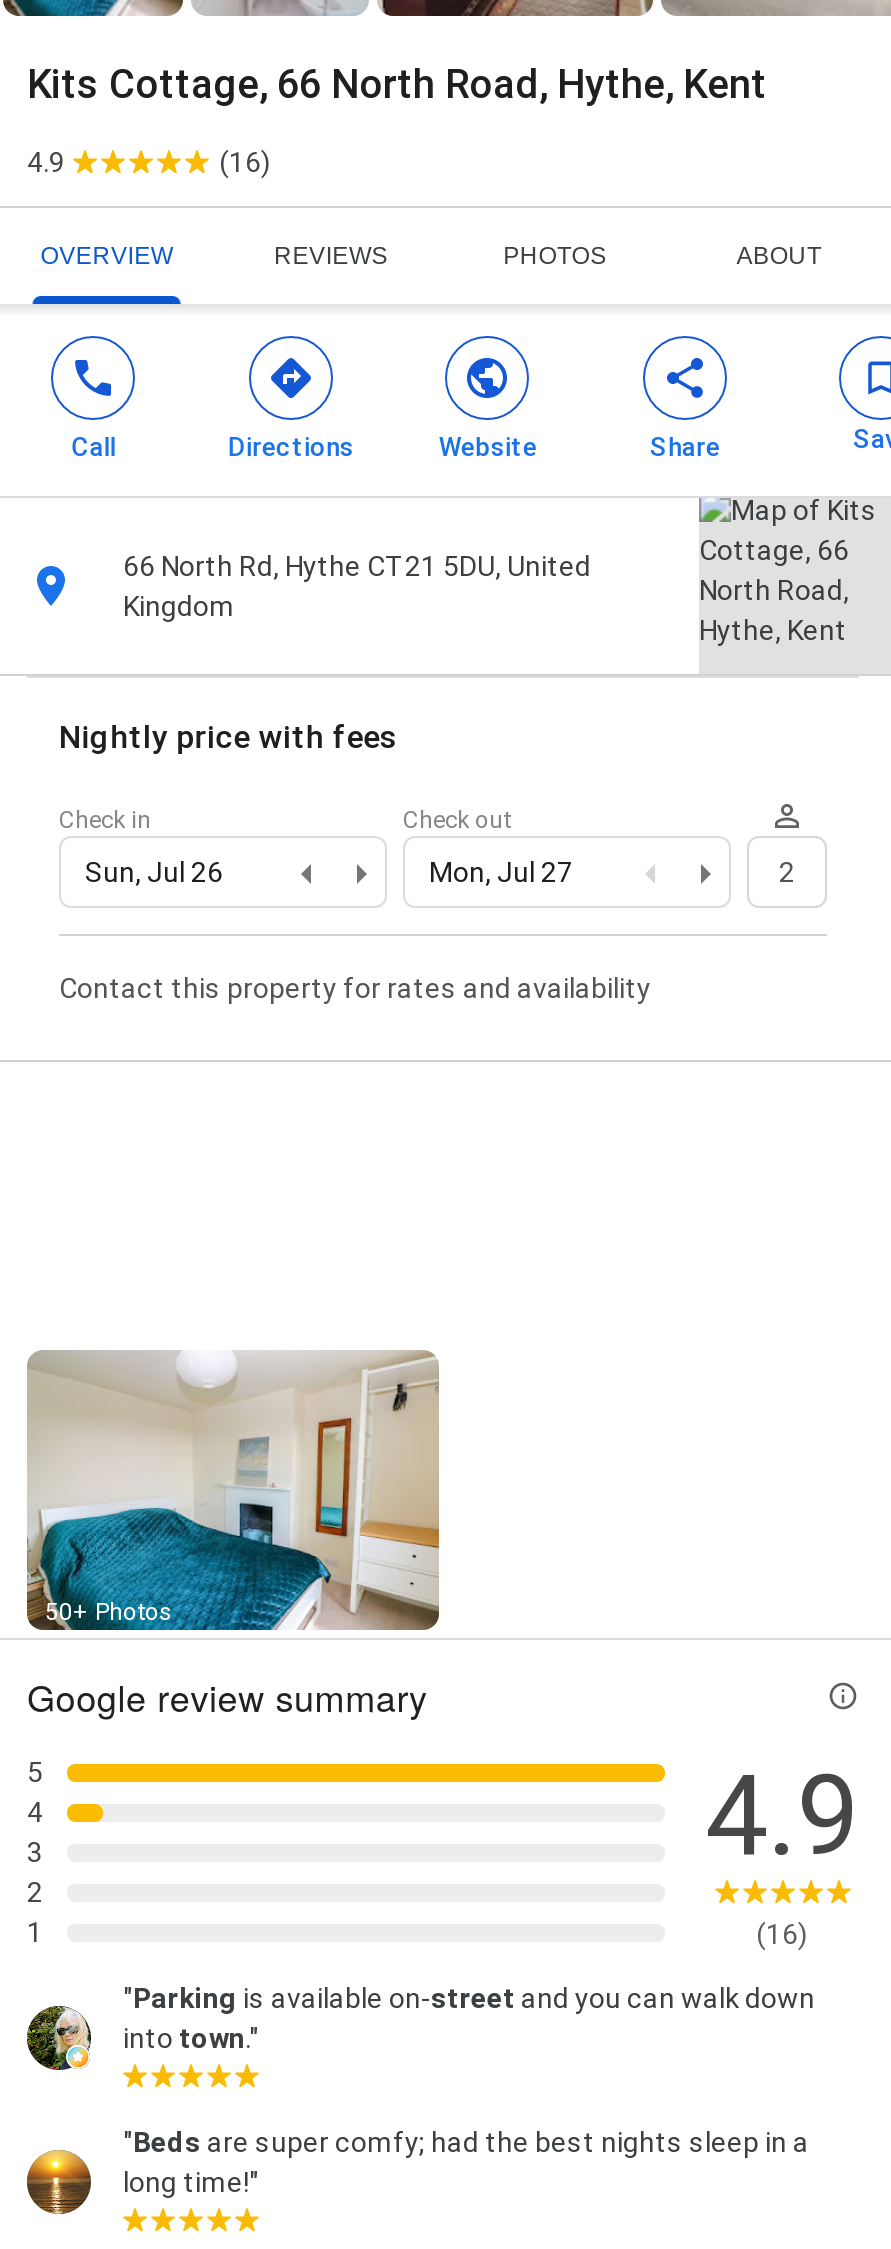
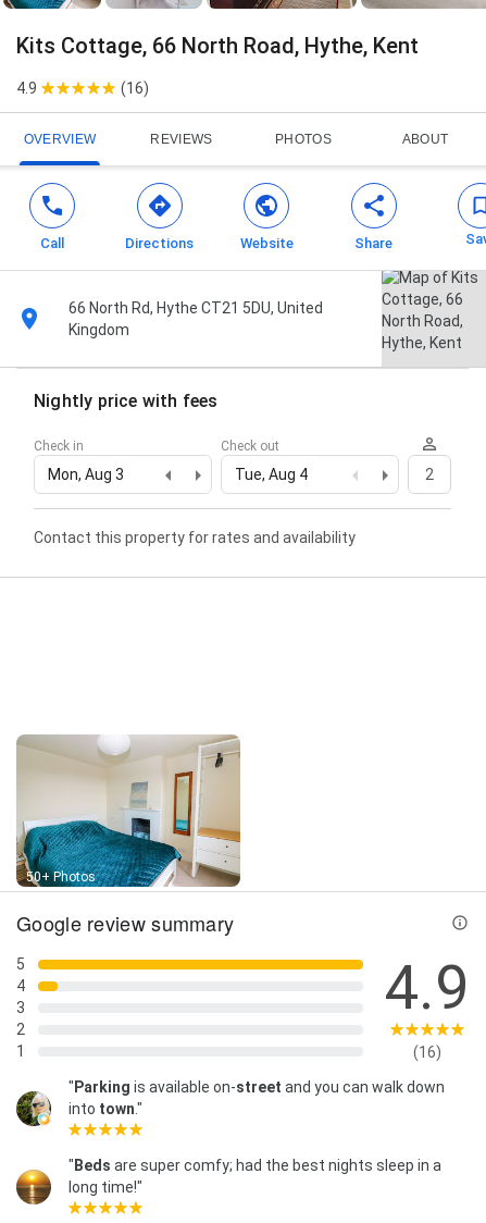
- Sun, Jul 26
+ Mon, Aug 3

- Mon, Jul 27
+ Tue, Aug 4
